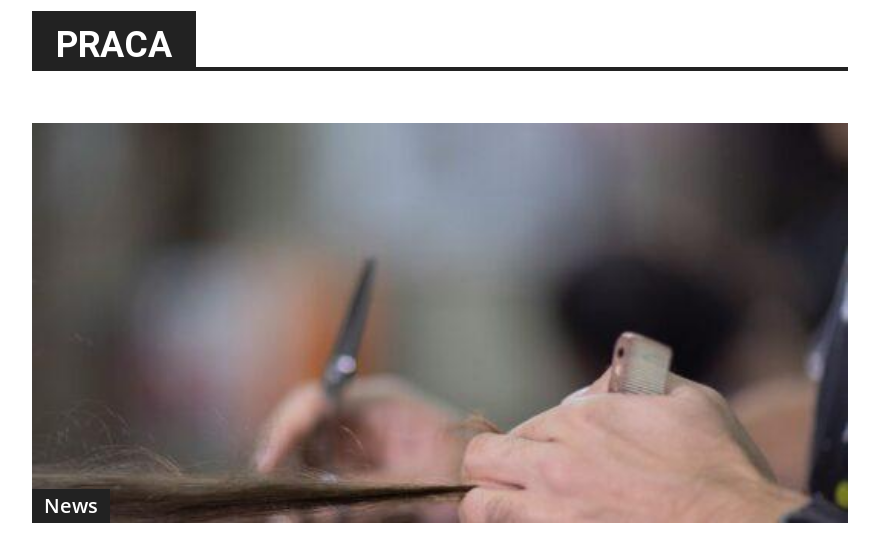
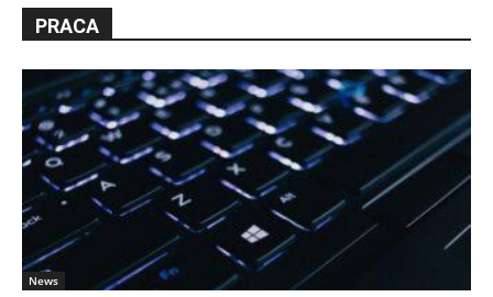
- [image]
+ [image]
